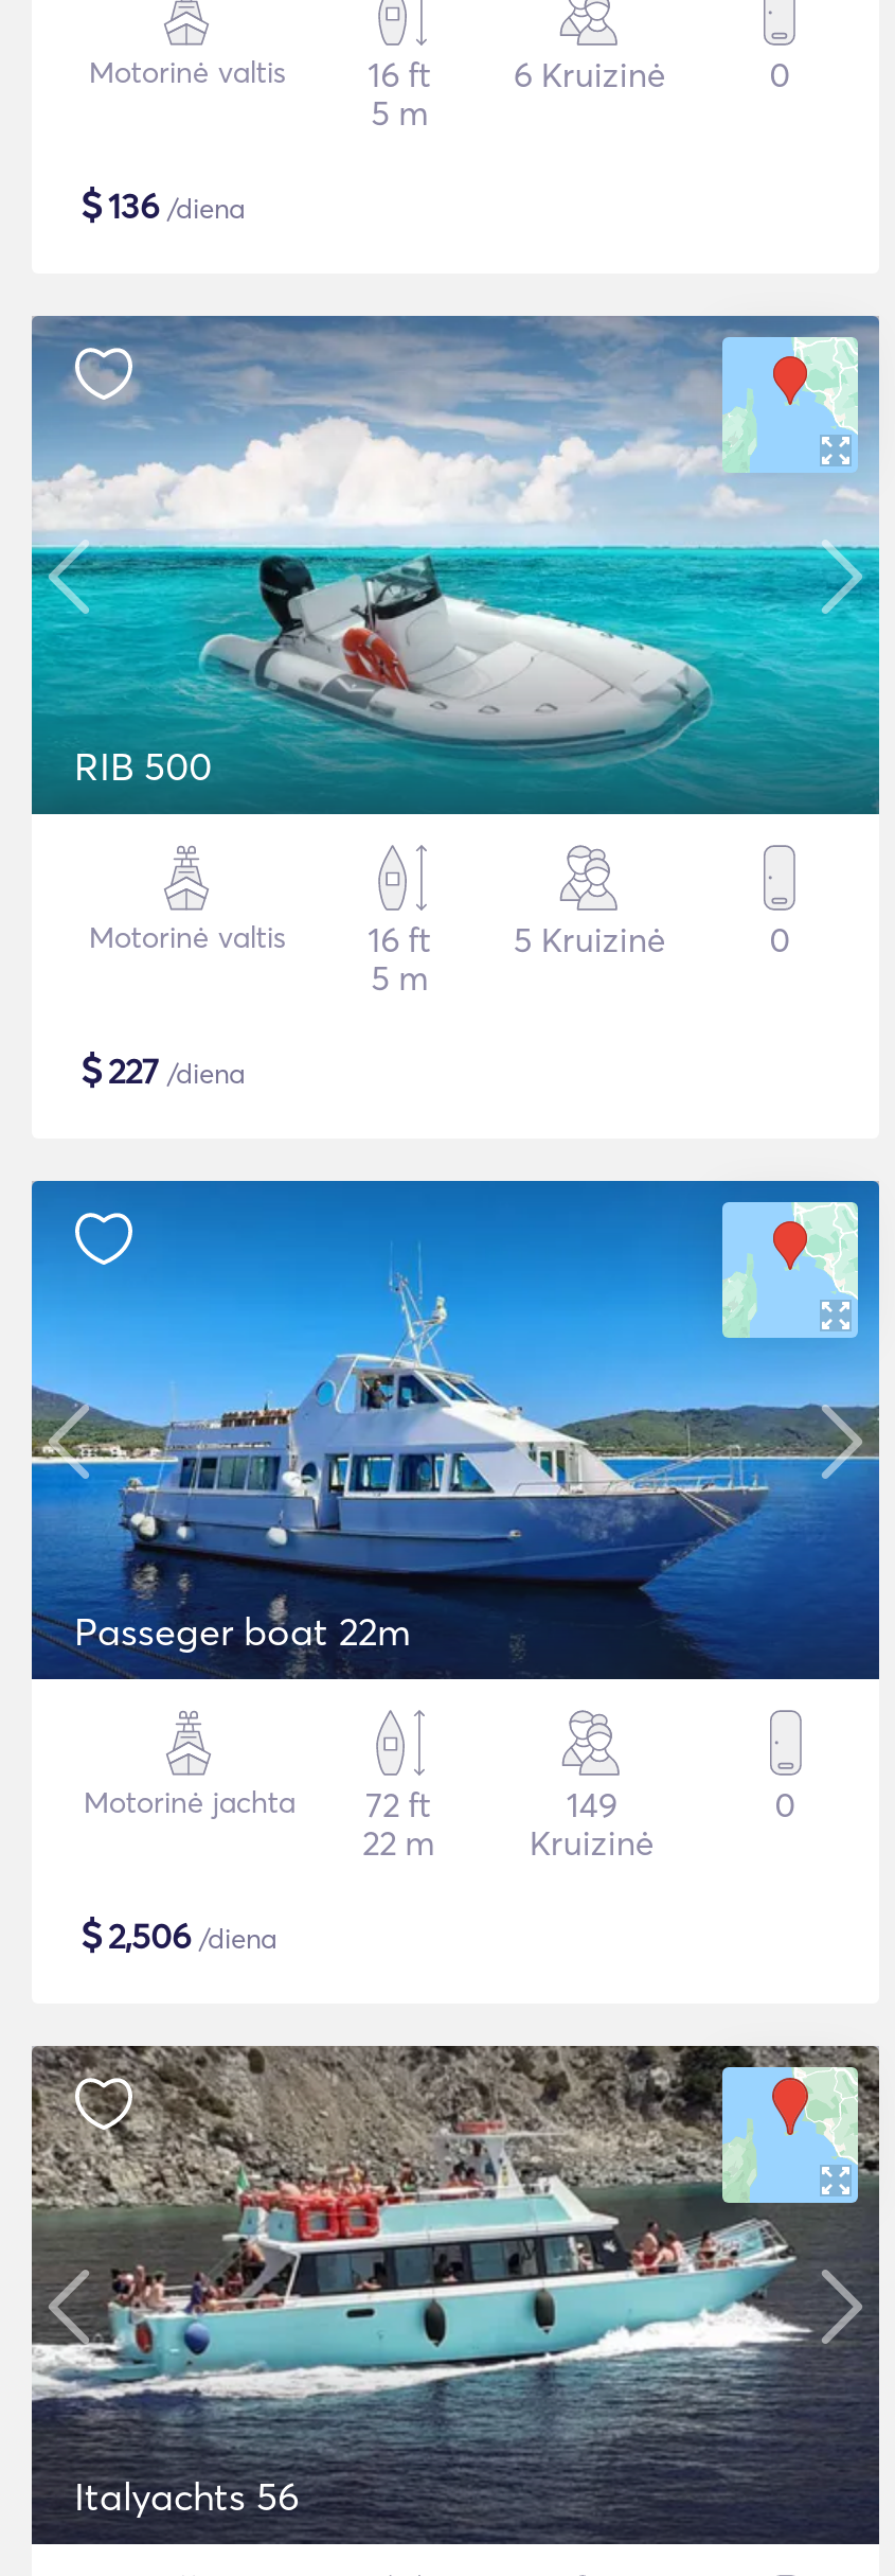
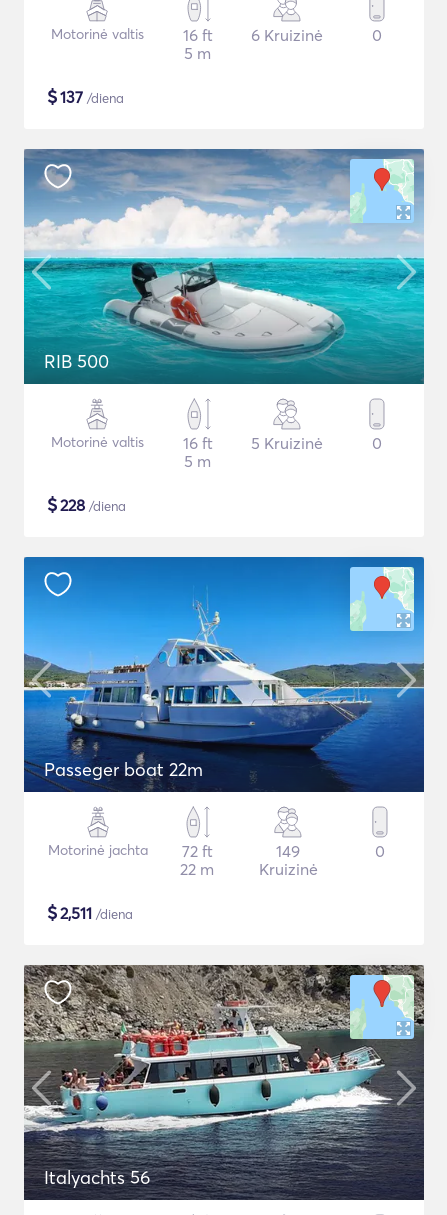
- $136 /diena
+ $137 /diena

- $227 /diena
+ $228 /diena

- $2,506 /diena
+ $2,511 /diena
